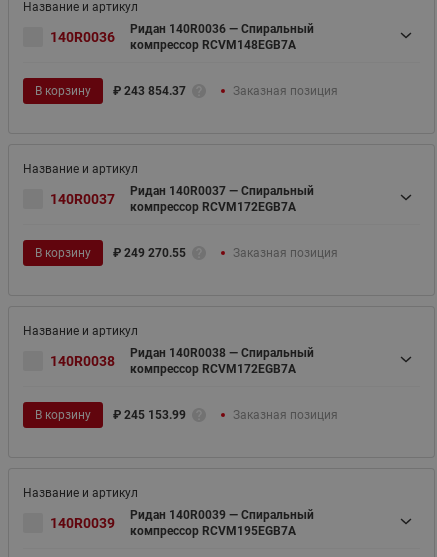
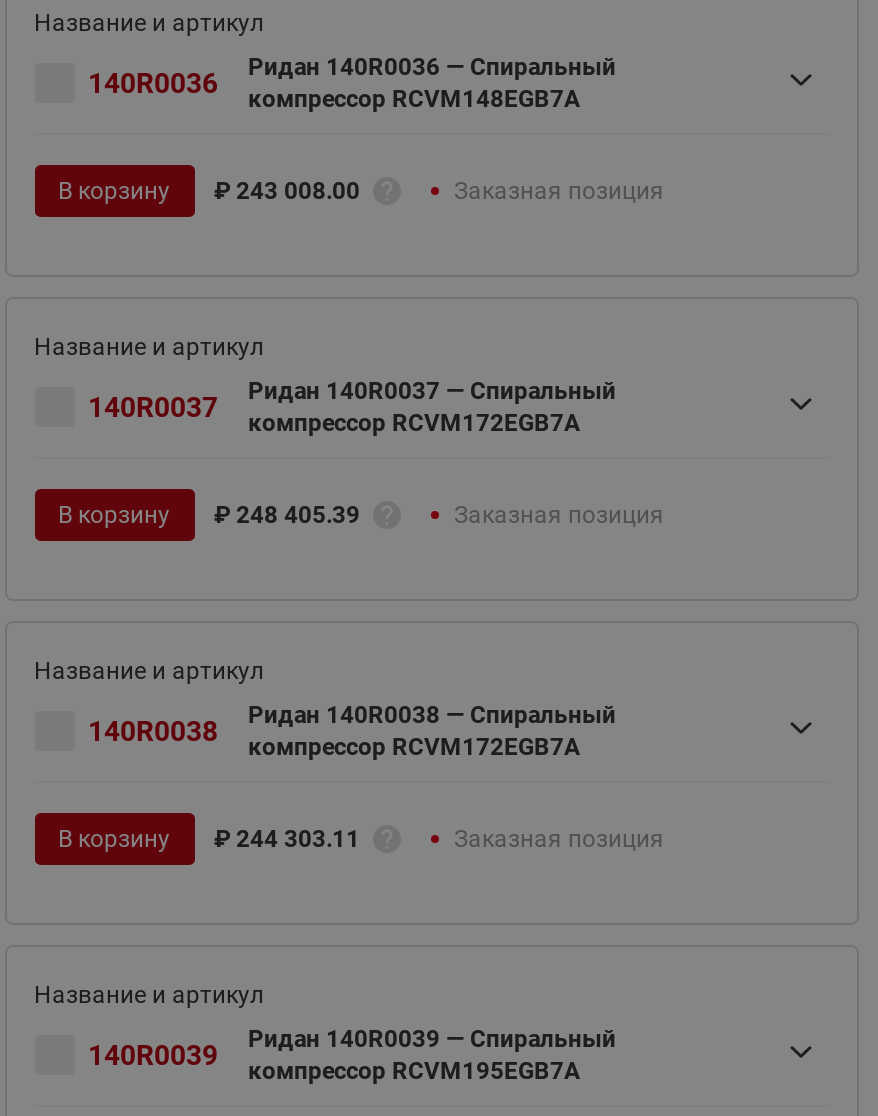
- В корзину ₽ 243 854.37
+ В корзину ₽ 243 008.00

- В корзину ₽ 249 270.55
+ В корзину ₽ 248 405.39

- В корзину ₽ 245 153.99
+ В корзину ₽ 244 303.11
